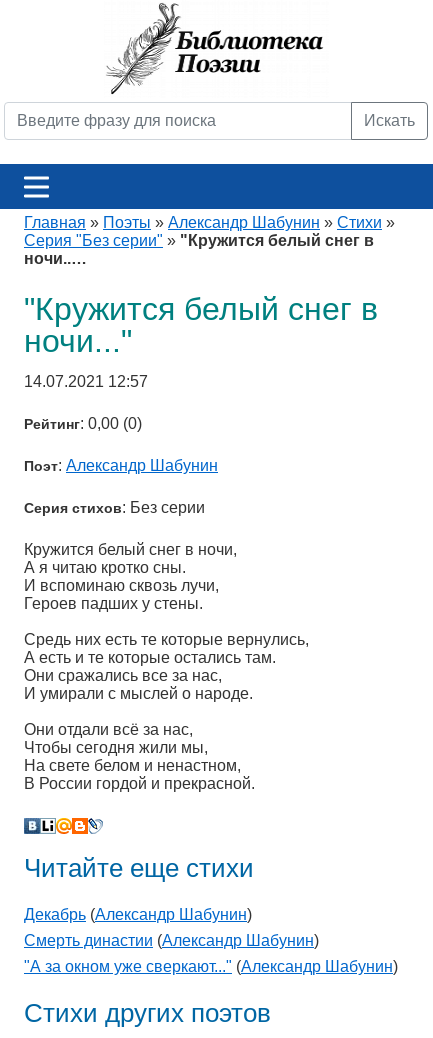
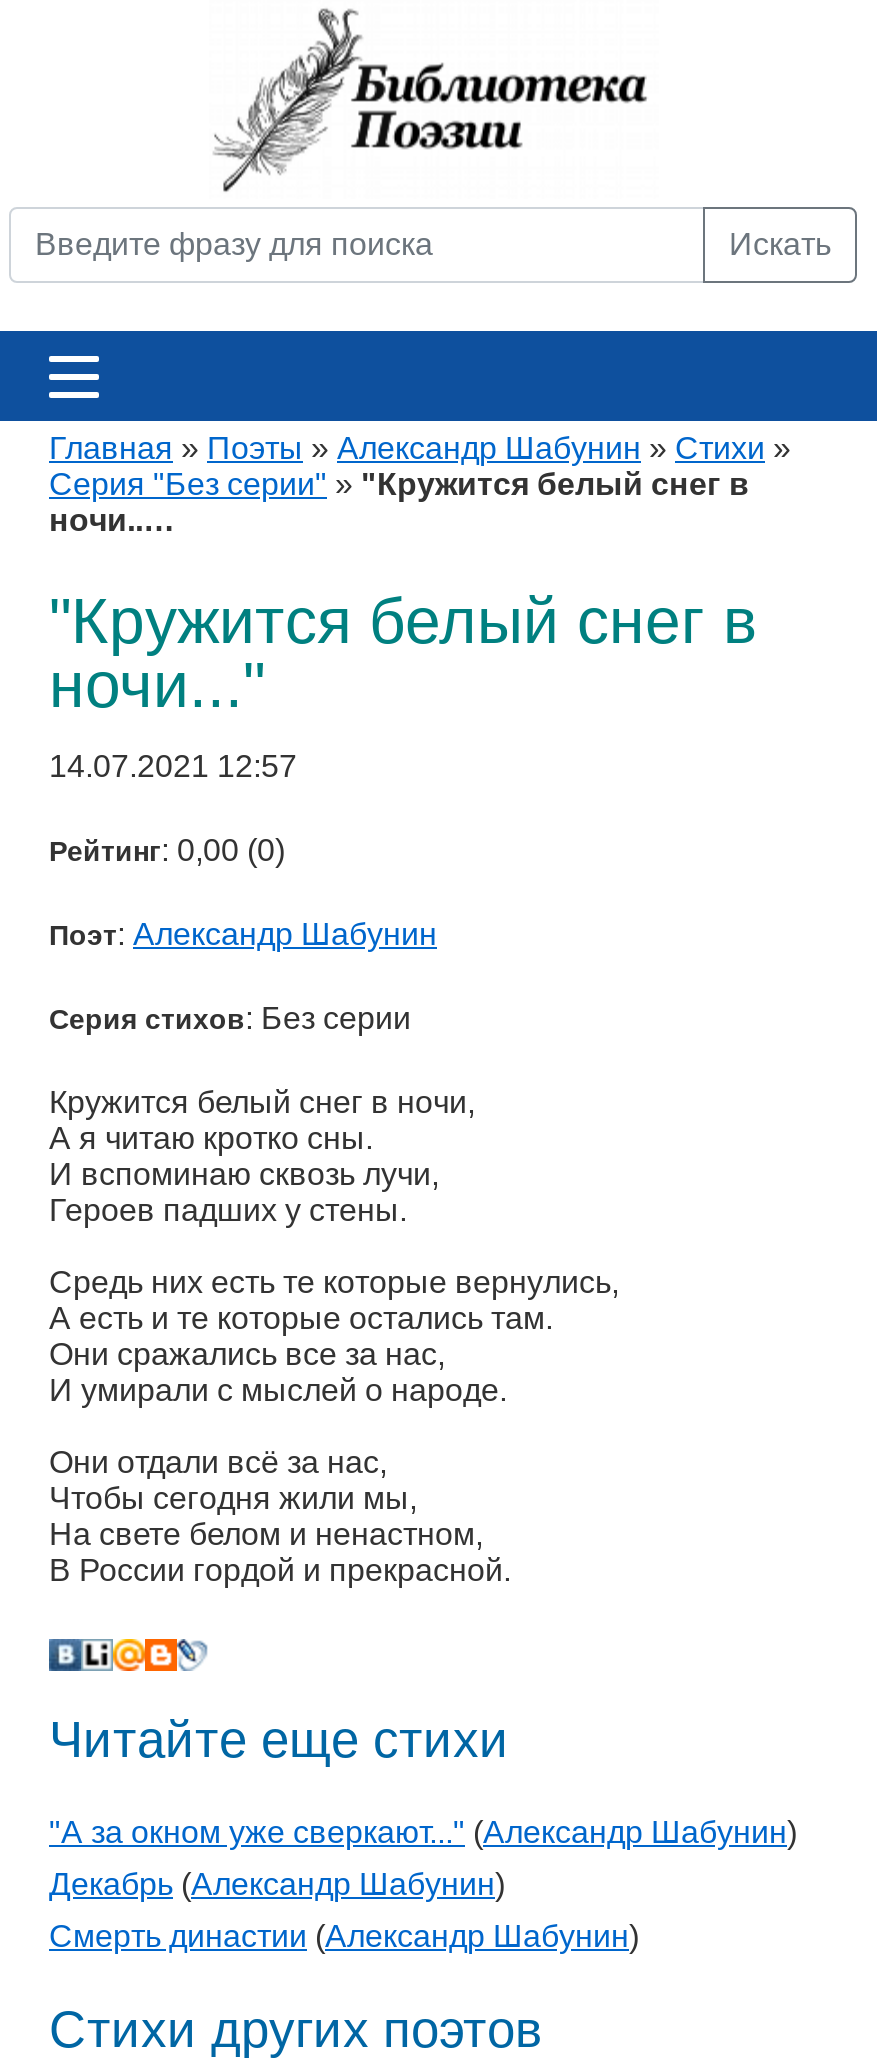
moved down: Декабрь (Александр Шабунин) | Смерть династии (Александр Шабунин)

moved up: "А за окном уже сверкают..." (Александр Шабунин)
